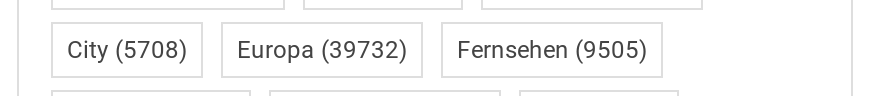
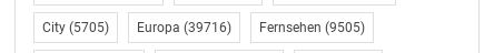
- City (5708)
+ City (5705)

- Europa (39732)
+ Europa (39716)
